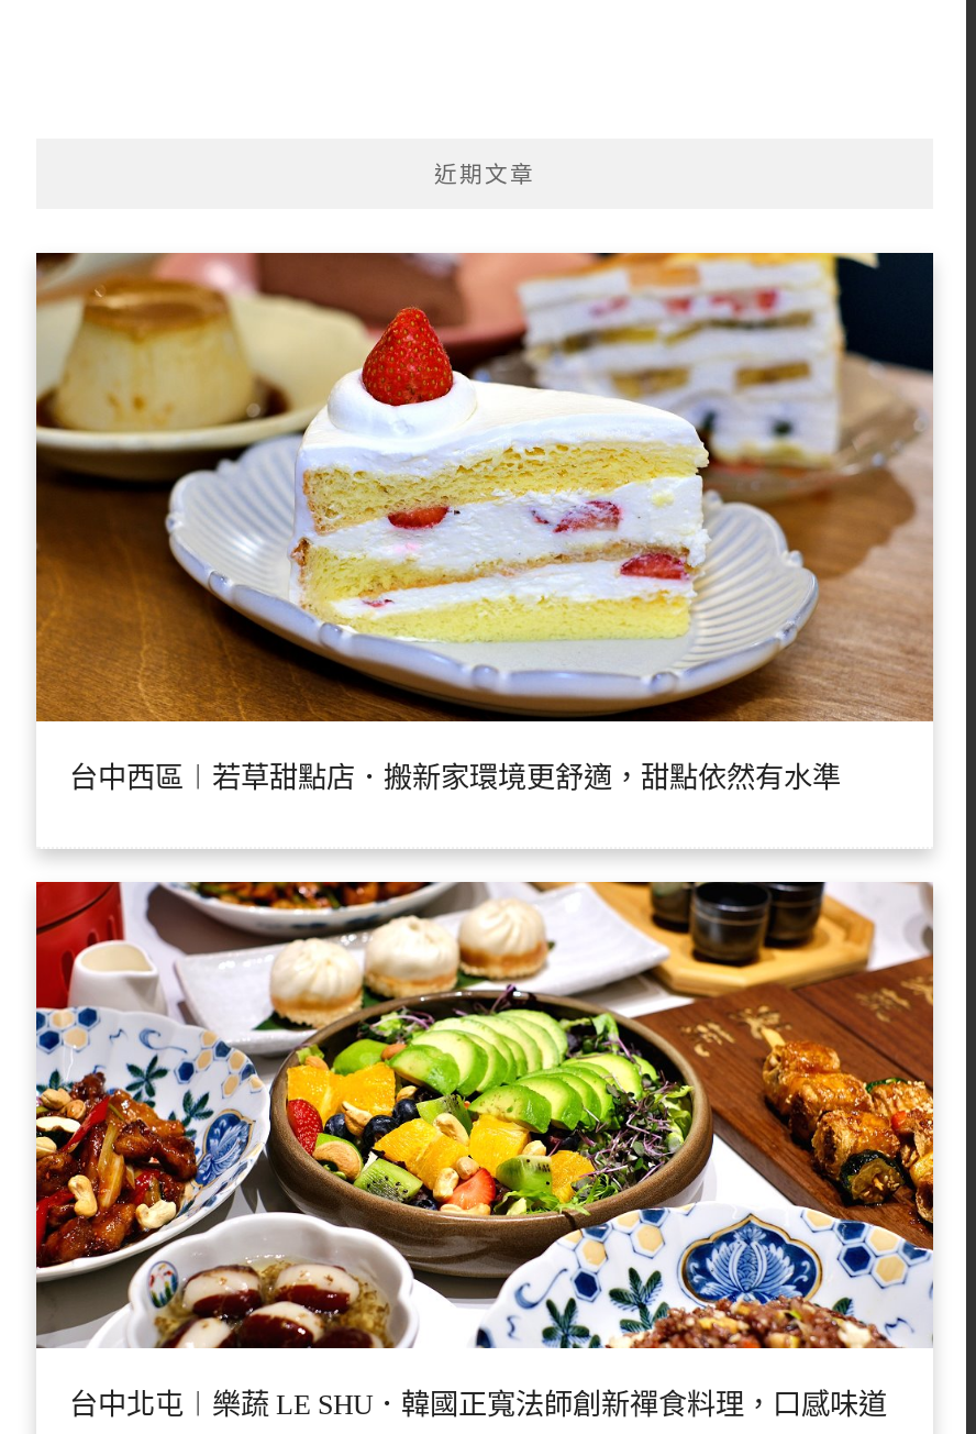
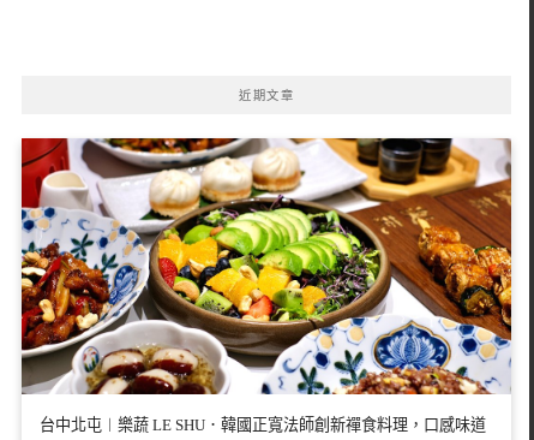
- [image]
- 台中西區︱若草甜點店．搬新家環境更舒適，甜點依然有水準
